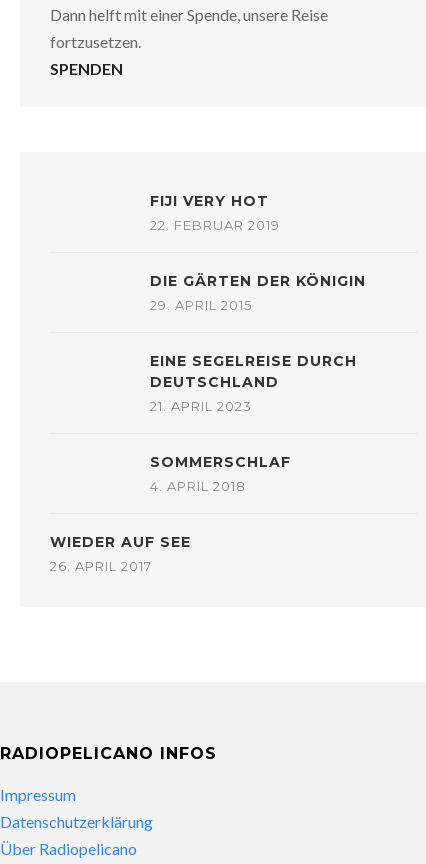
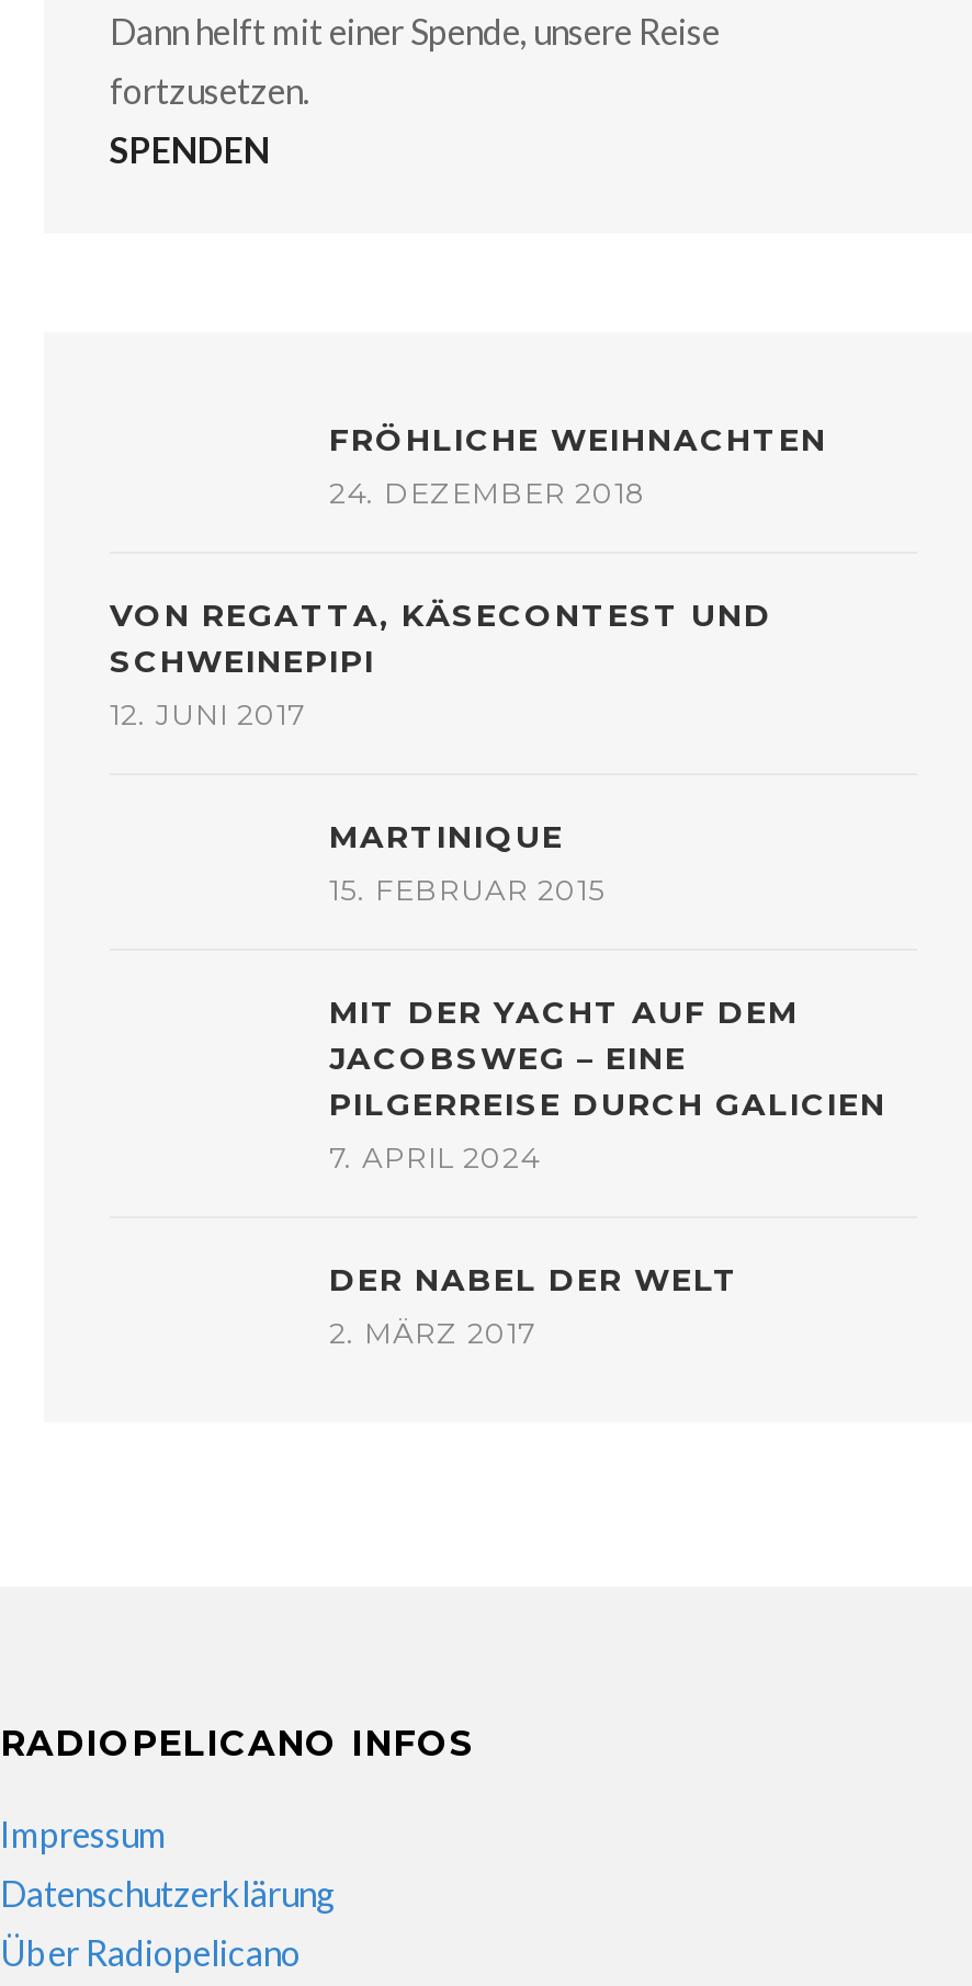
- FIJI VERY HOT
- 22. FEBRUAR 2019
+ FRÖHLICHE WEIHNACHTEN
+ 24. DEZEMBER 2018

- DIE GÄRTEN DER KÖNIGIN
- 29. APRIL 2015
+ VON REGATTA, KÄSECONTEST UND
+ SCHWEINEPIPI
+ 12. JUNI 2017

- EINE SEGELREISE DURCH
- DEUTSCHLAND
- 21. APRIL 2023
+ MARTINIQUE
+ 15. FEBRUAR 2015

- SOMMERSCHLAF
- 4. APRIL 2018
+ MIT DER YACHT AUF DEM
+ JACOBSWEG – EINE
+ PILGERREISE DURCH GALICIEN
+ 7. APRIL 2024

- WIEDER AUF SEE
- 26. APRIL 2017
+ DER NABEL DER WELT
+ 2. MÄRZ 2017
